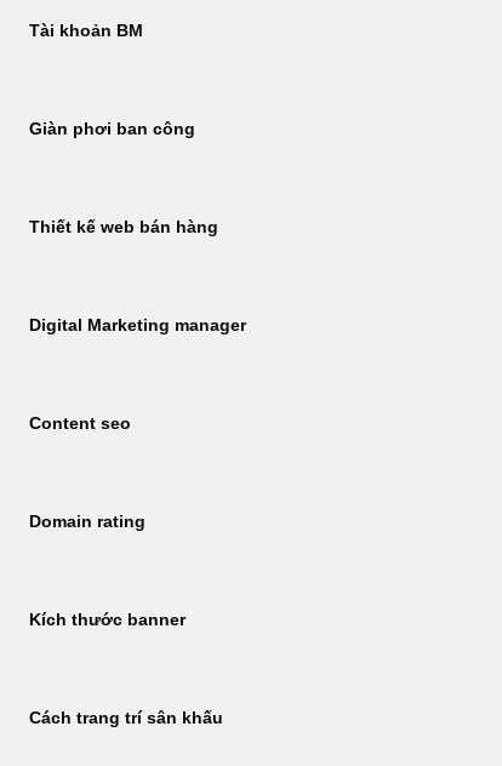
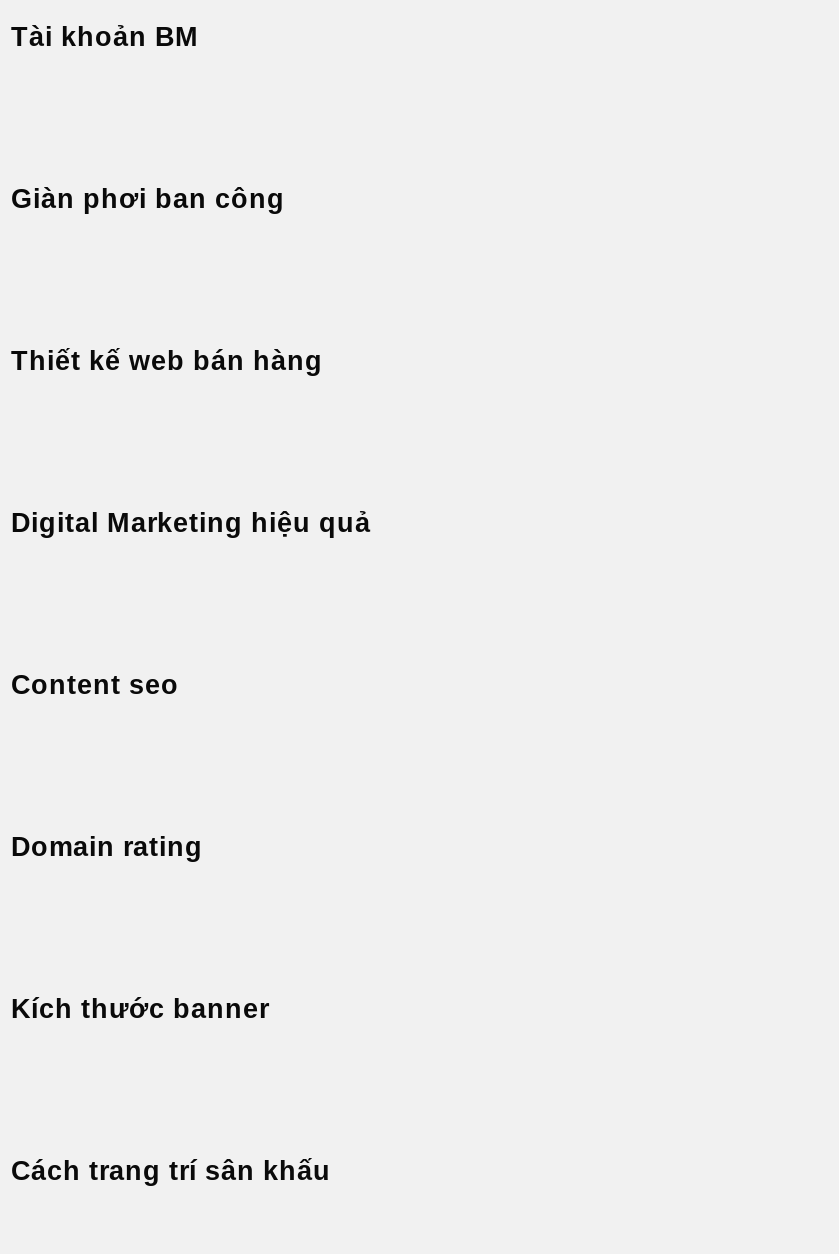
- Digital Marketing manager
+ Digital Marketing hiệu quả
